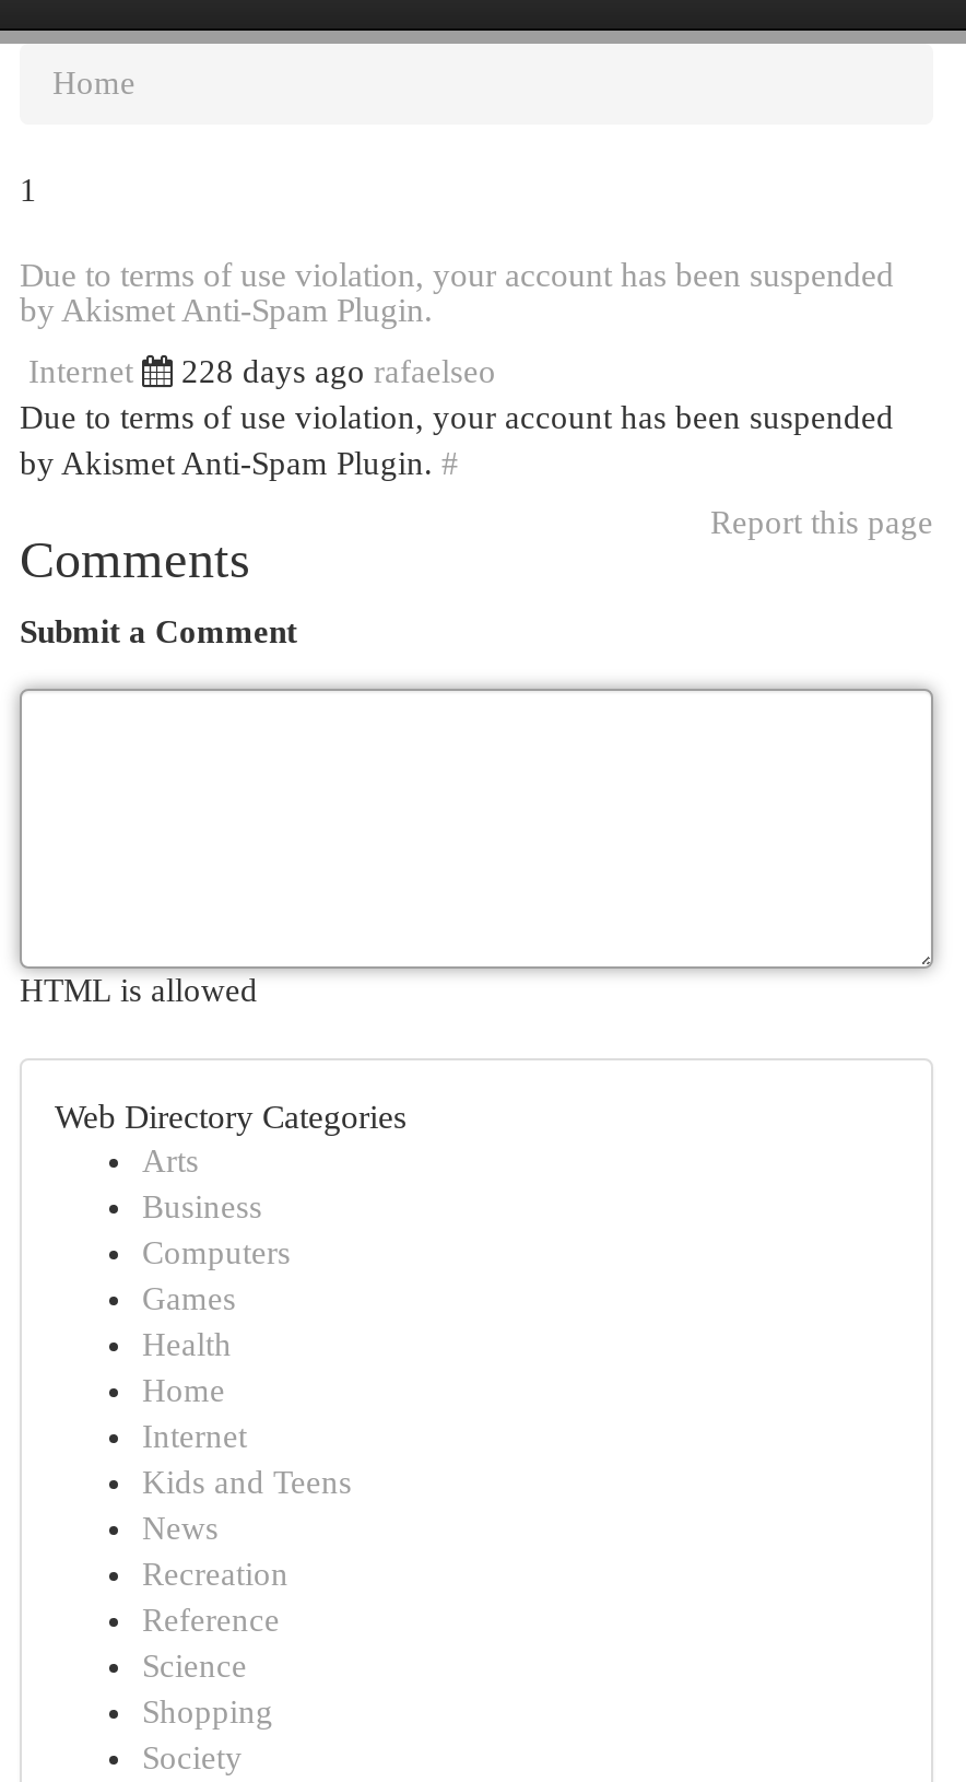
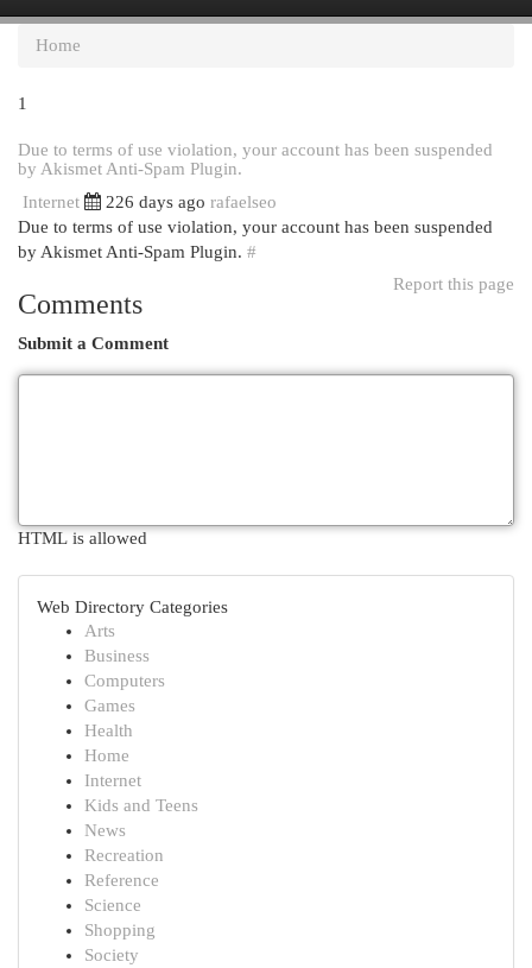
- 228 days ago rafaelseo
+ 226 days ago rafaelseo
